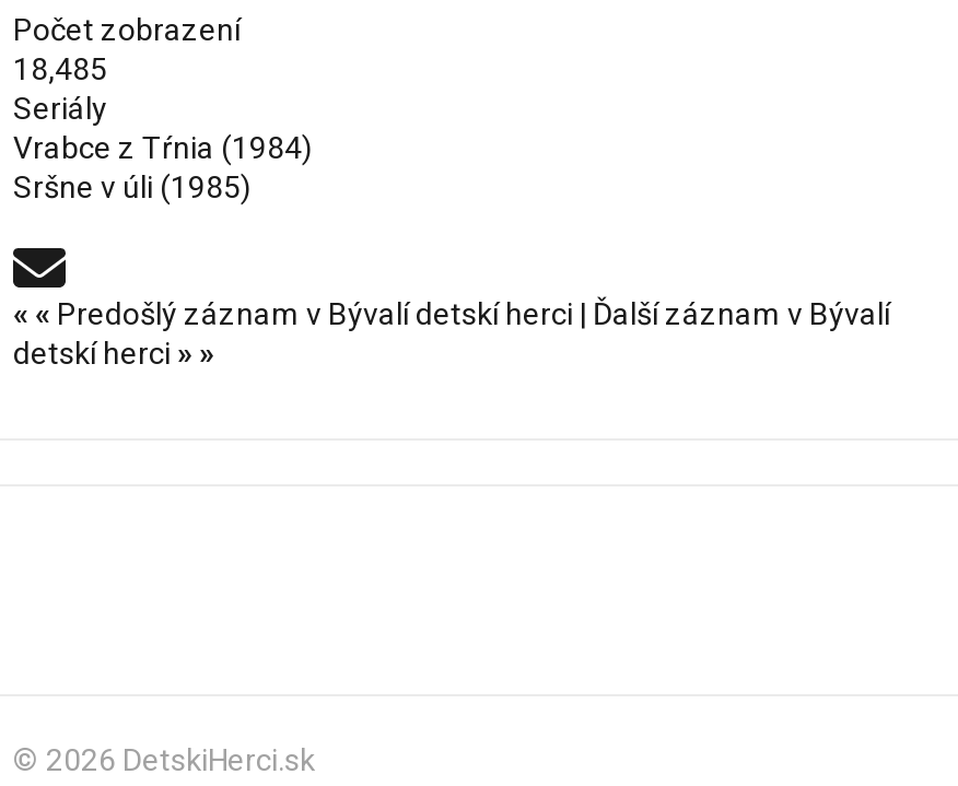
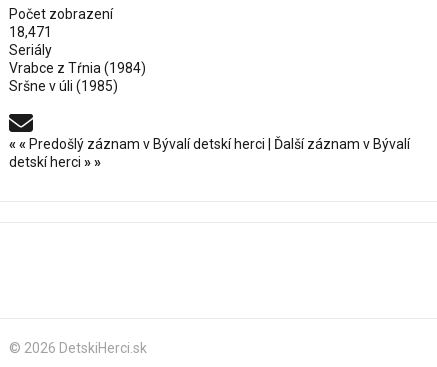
- 18,485
+ 18,471
